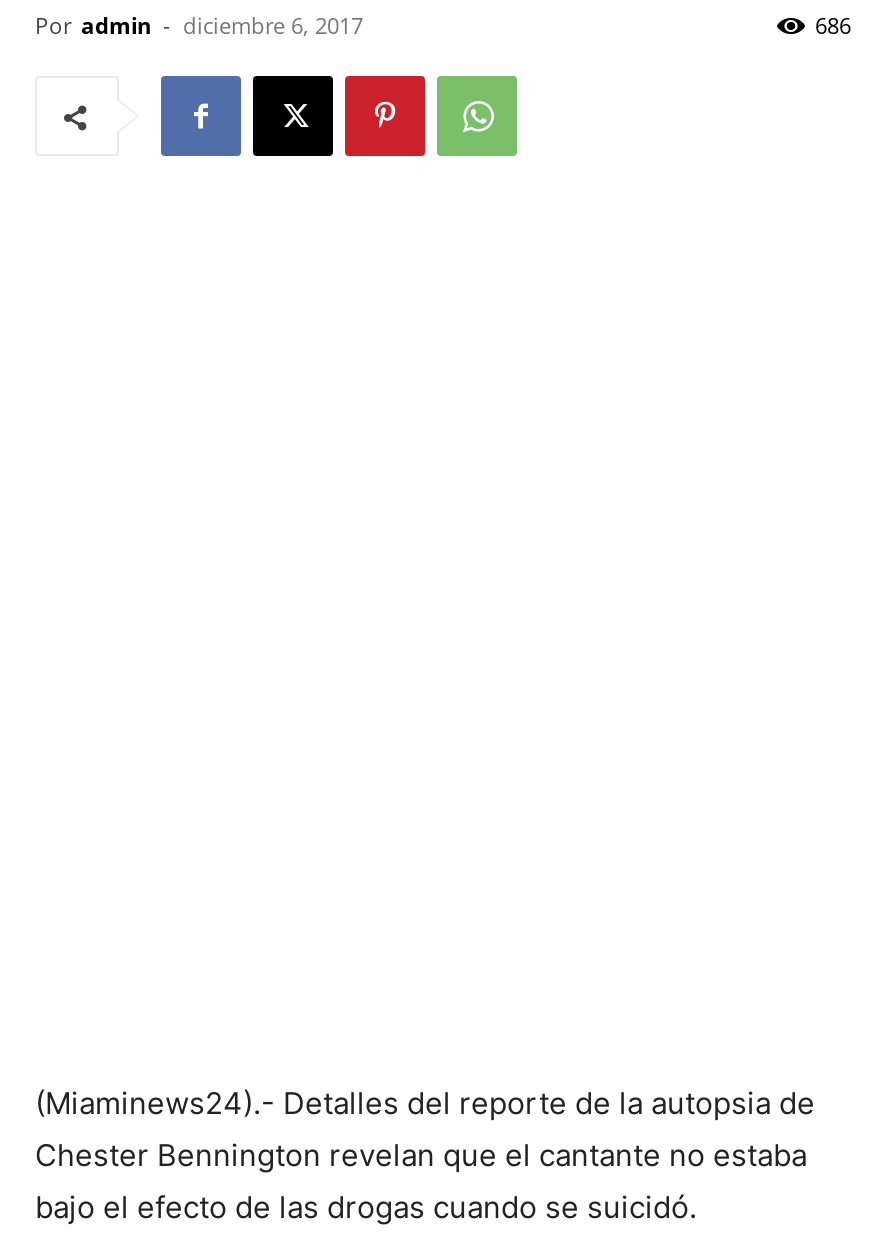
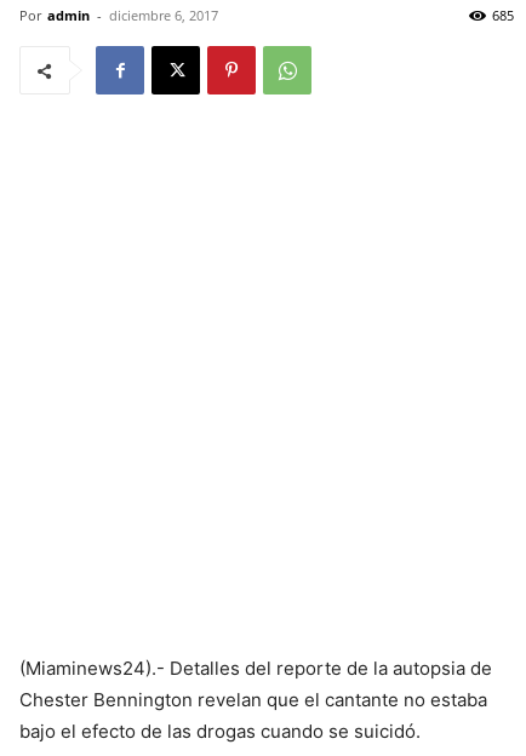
- 686
+ 685
